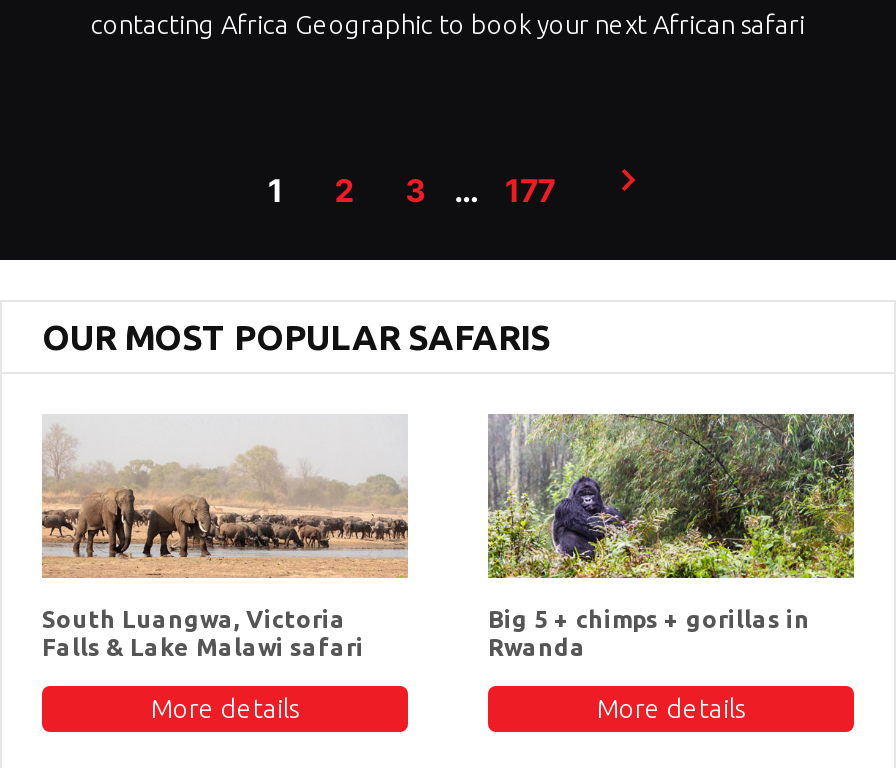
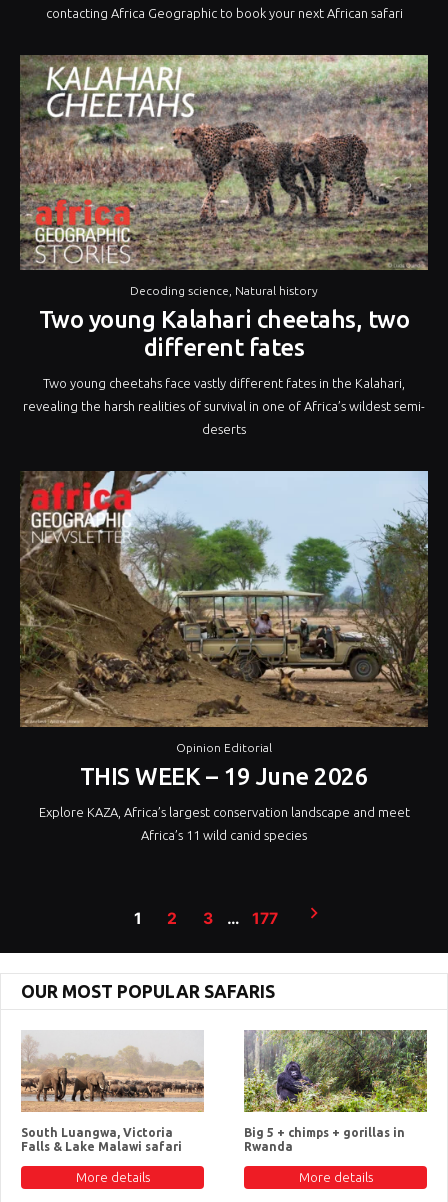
+ [image]
+ Decoding science, Natural history
+ Two young Kalahari cheetahs, two
+ different fates
+ Two young cheetahs face vastly different fates in the Kalahari,
+ revealing the harsh realities of survival in one of Africa’s wildest semi-
+ deserts

+ [image]
+ Opinion Editorial
+ THIS WEEK – 19 June 2026
+ Explore KAZA, Africa’s largest conservation landscape and meet
+ Africa’s 11 wild canid species
